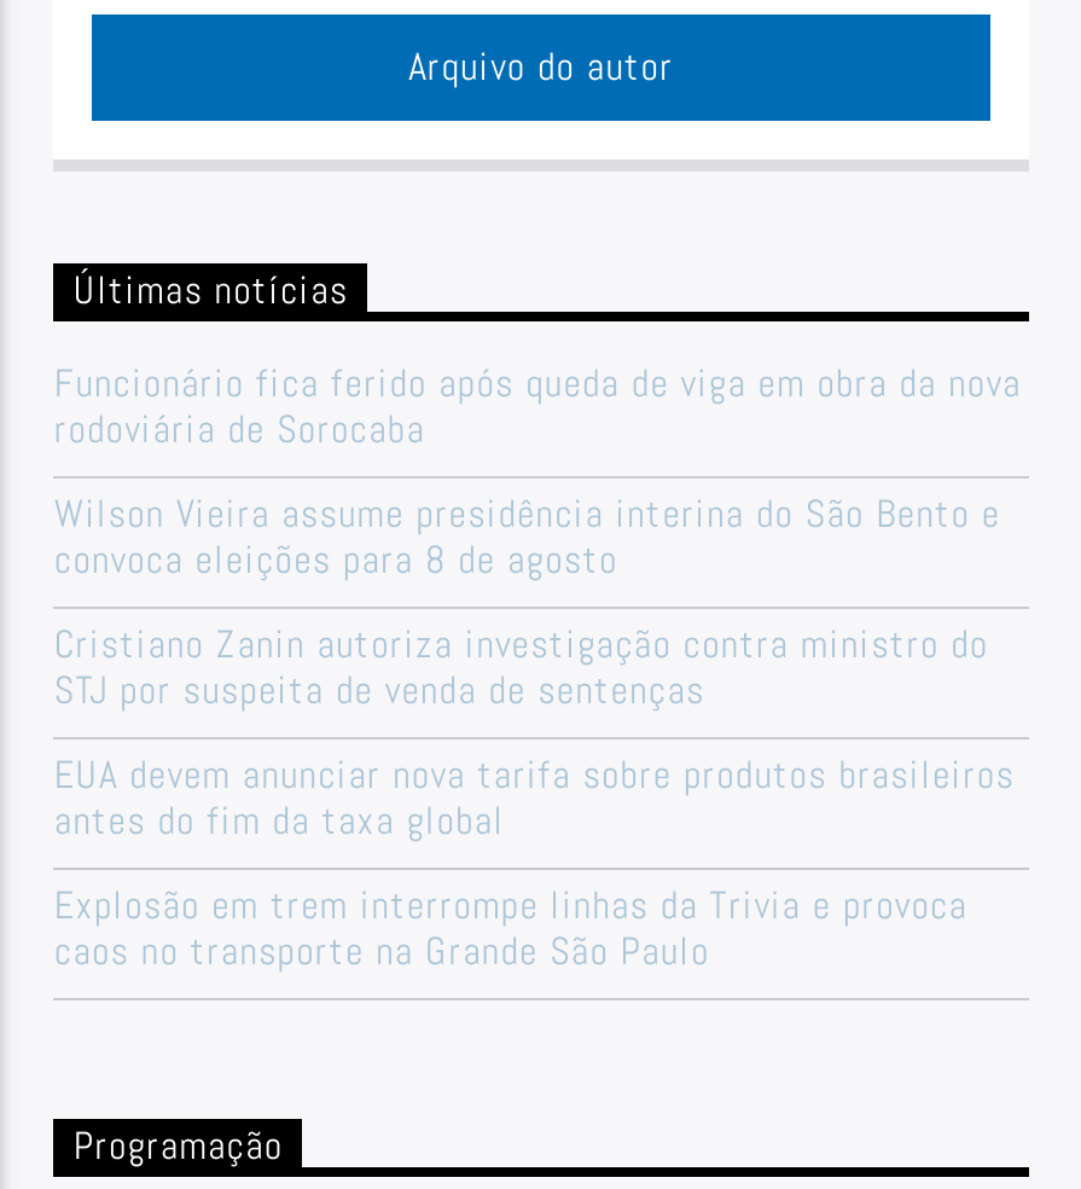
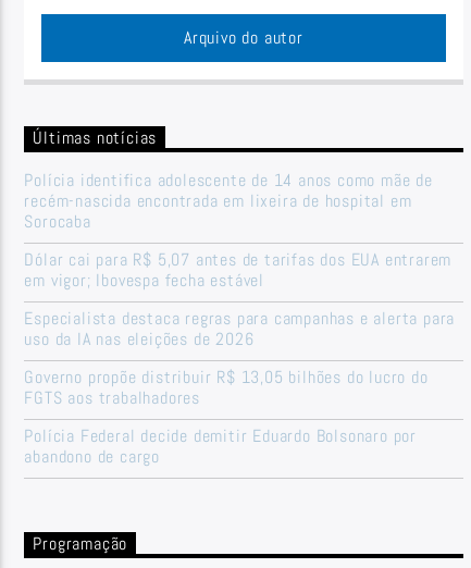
- Funcionário fica ferido após queda de viga em obra da nova
- rodoviária de Sorocaba
+ Polícia identifica adolescente de 14 anos como mãe de
+ recém-nascida encontrada em lixeira de hospital em
+ Sorocaba

- Wilson Vieira assume presidência interina do São Bento e
- convoca eleições para 8 de agosto
+ Dólar cai para R$ 5,07 antes de tarifas dos EUA entrarem
+ em vigor; Ibovespa fecha estável

- Cristiano Zanin autoriza investigação contra ministro do
- STJ por suspeita de venda de sentenças
+ Especialista destaca regras para campanhas e alerta para
+ uso da IA nas eleições de 2026

- EUA devem anunciar nova tarifa sobre produtos brasileiros
- antes do fim da taxa global
+ Governo propõe distribuir R$ 13,05 bilhões do lucro do
+ FGTS aos trabalhadores

- Explosão em trem interrompe linhas da Trivia e provoca
- caos no transporte na Grande São Paulo
+ Polícia Federal decide demitir Eduardo Bolsonaro por
+ abandono de cargo
